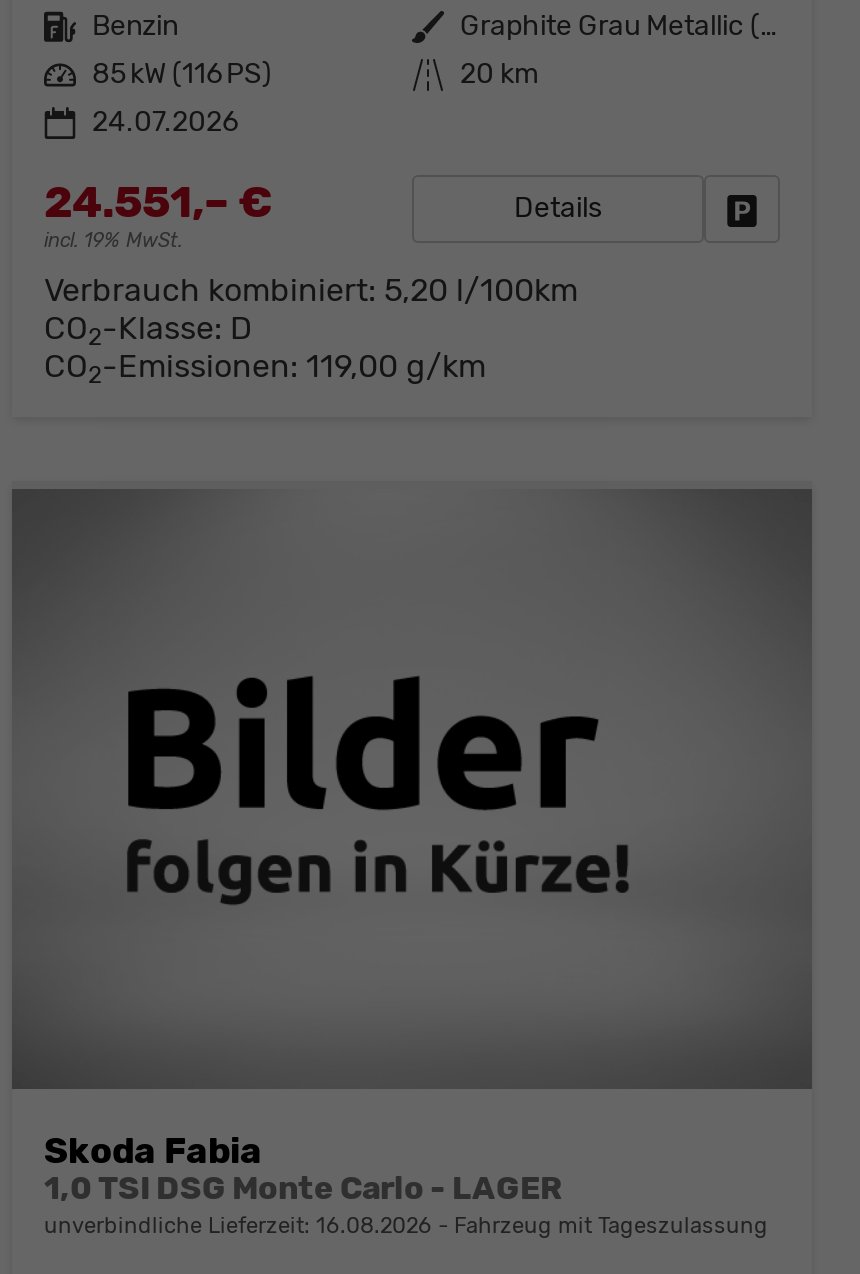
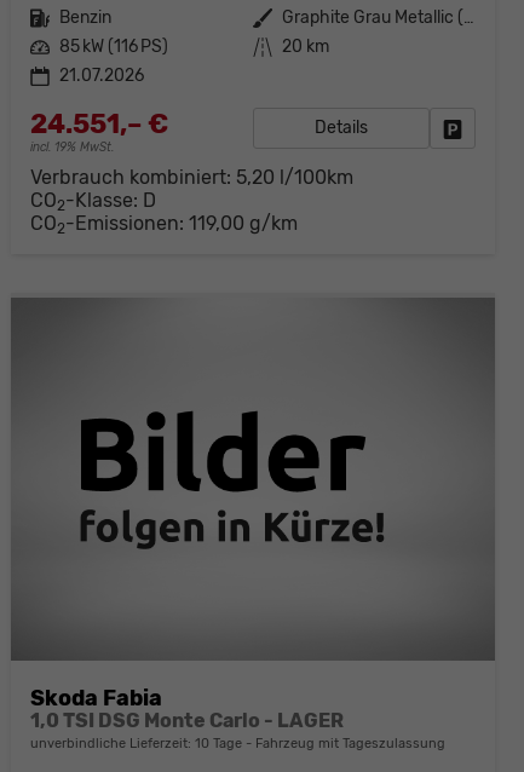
- 24.07.2026
+ 21.07.2026

- unverbindliche Lieferzeit: 16.08.2026
+ unverbindliche Lieferzeit: 10 Tage
